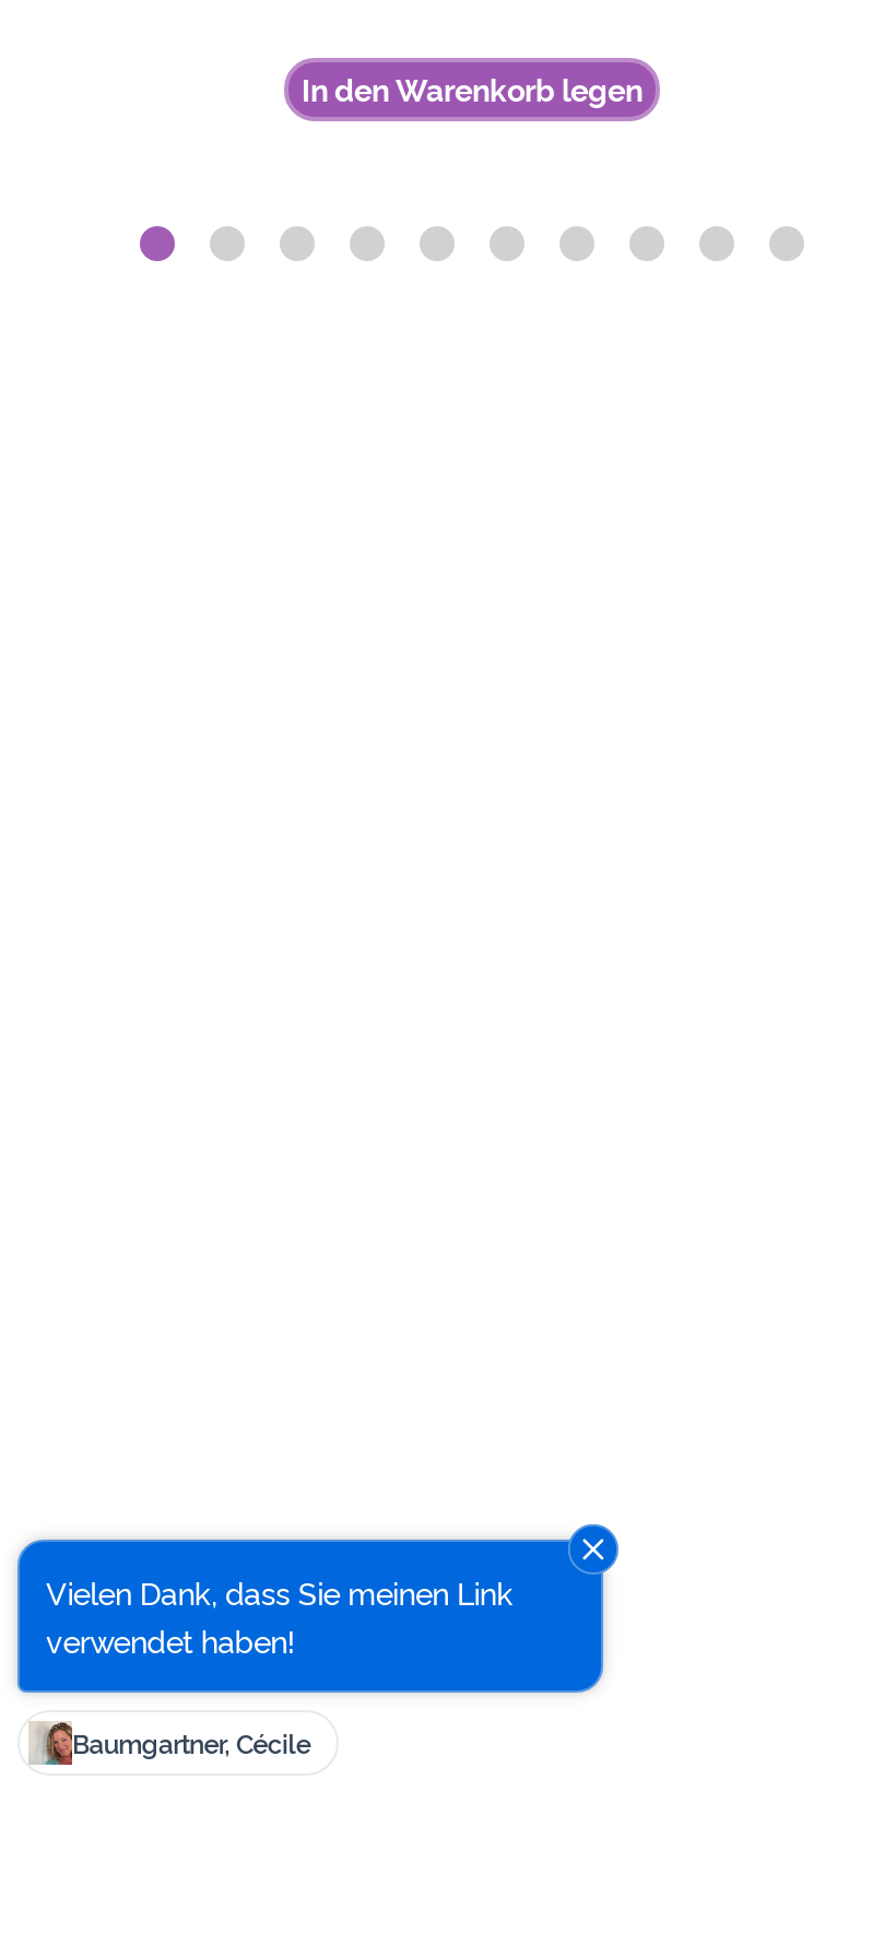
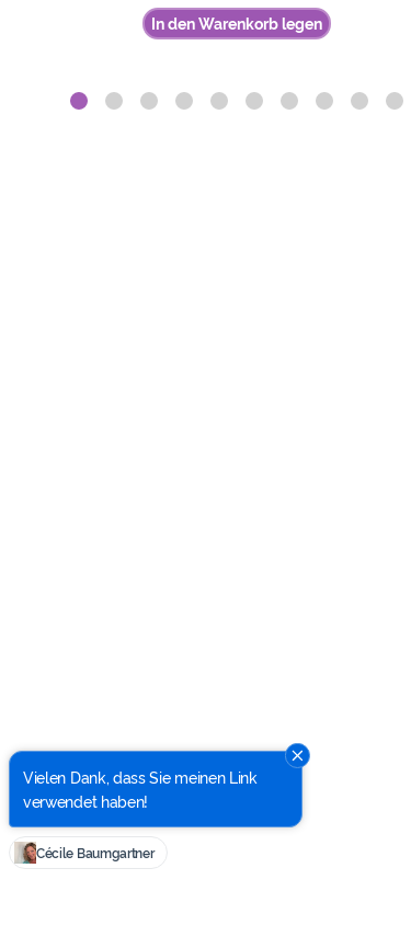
- Baumgartner, Cécile
+ Cécile Baumgartner
